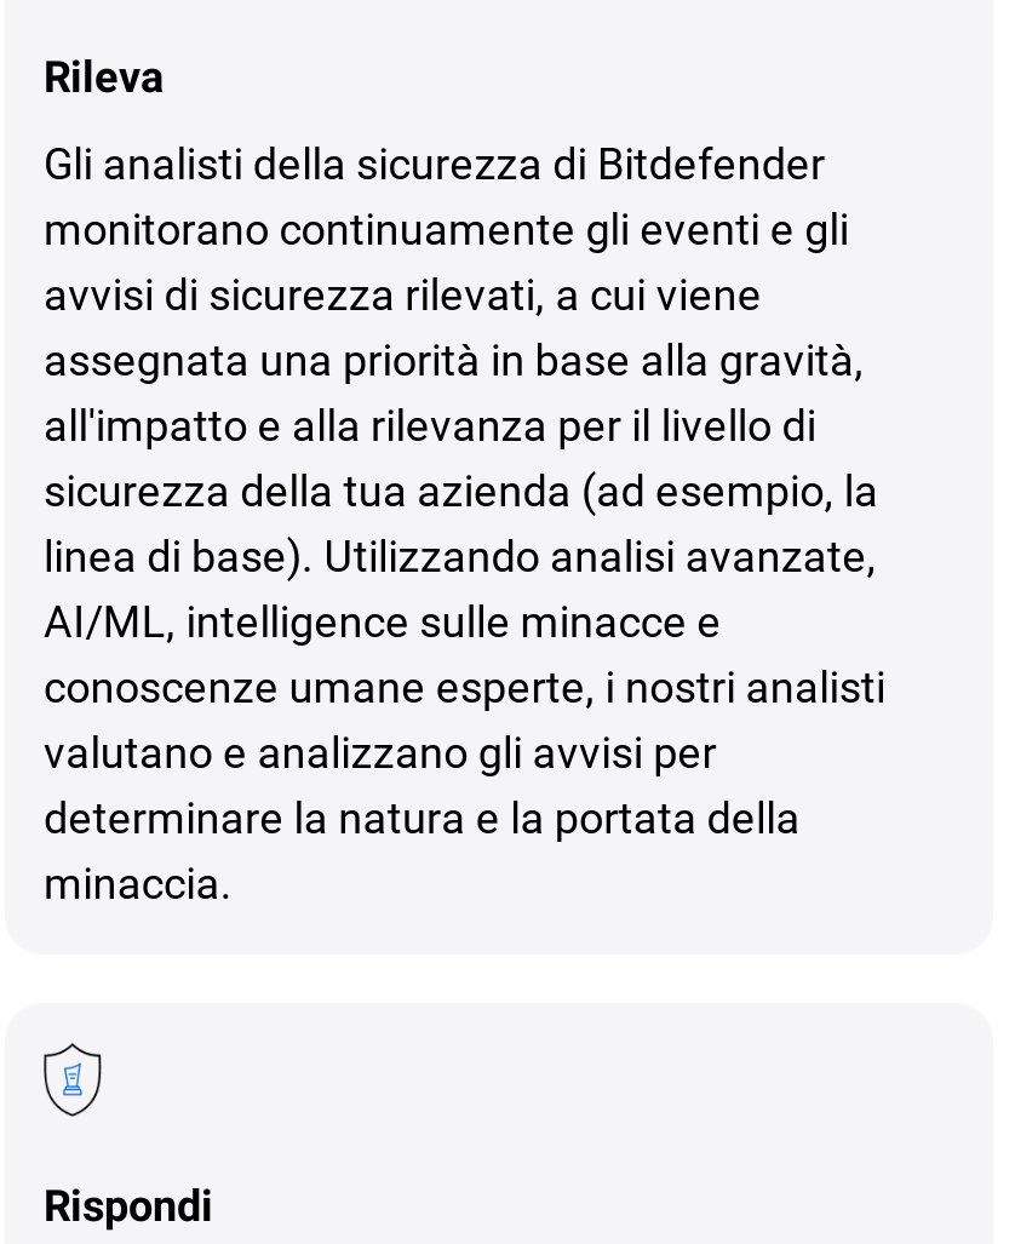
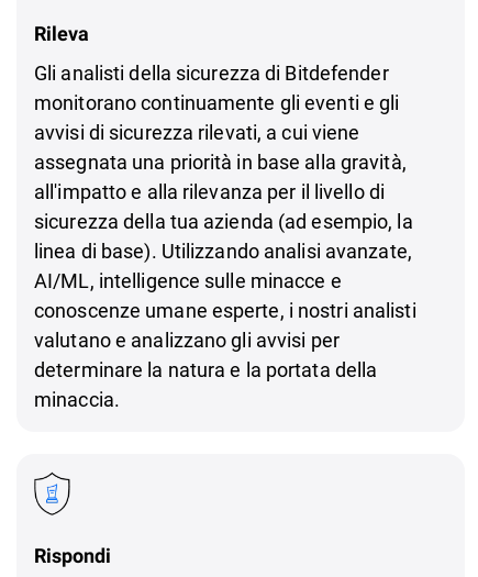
- [image]
+ [image]
